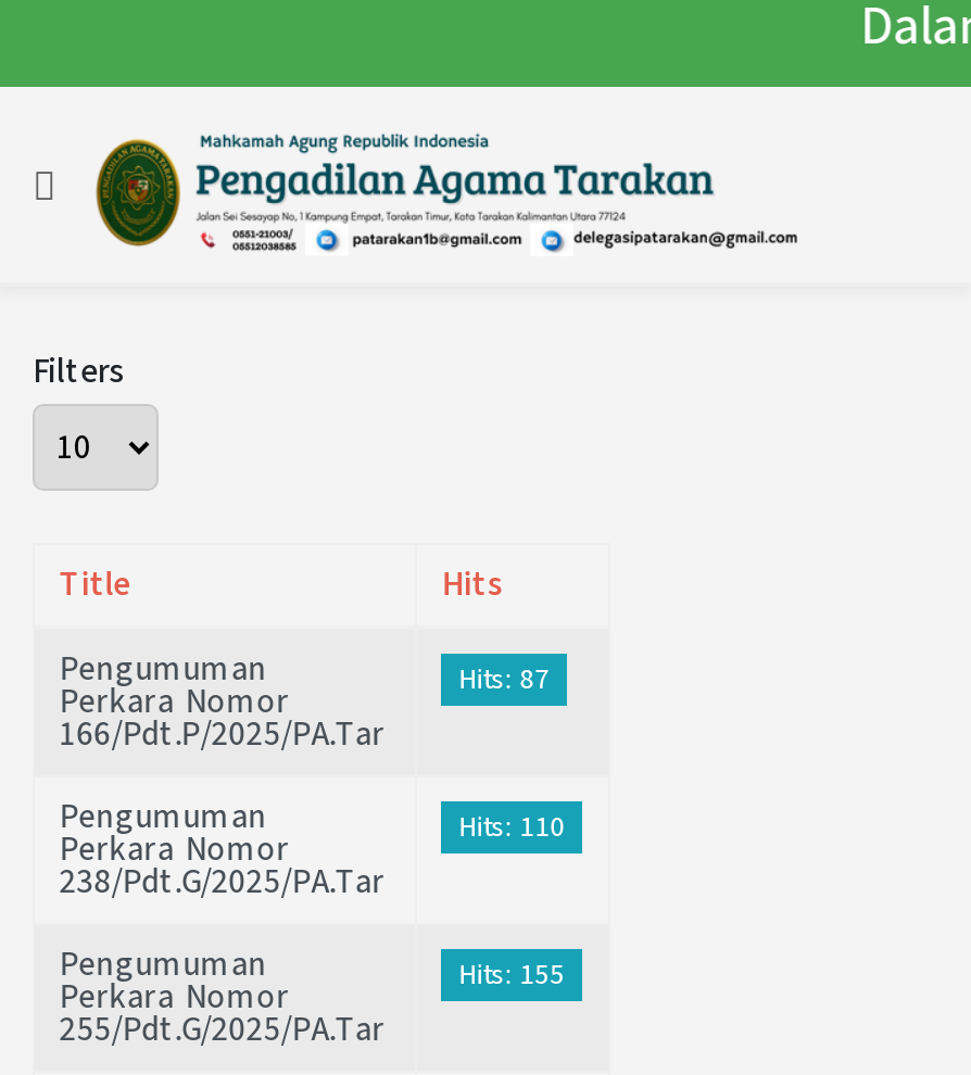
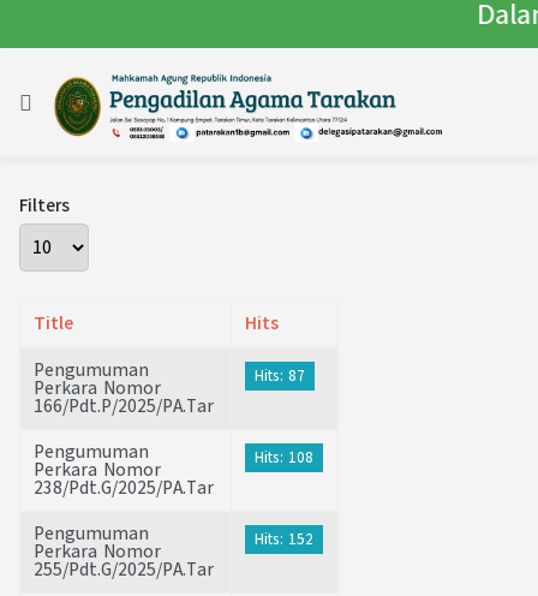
- Hits: 110
+ Hits: 108

- Hits: 155
+ Hits: 152
